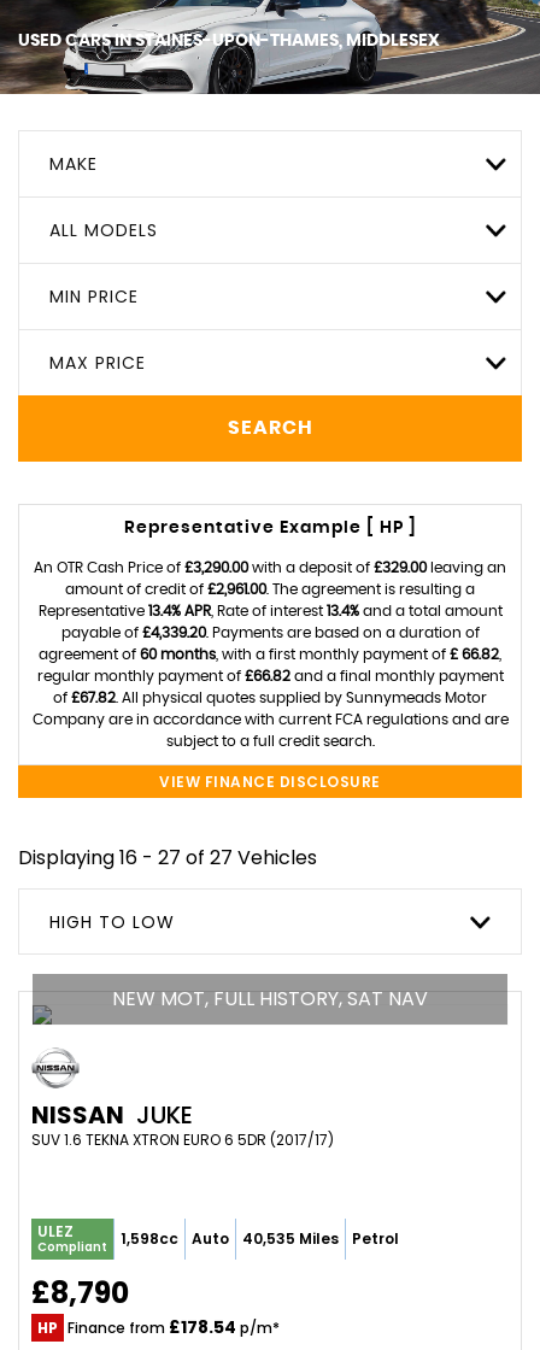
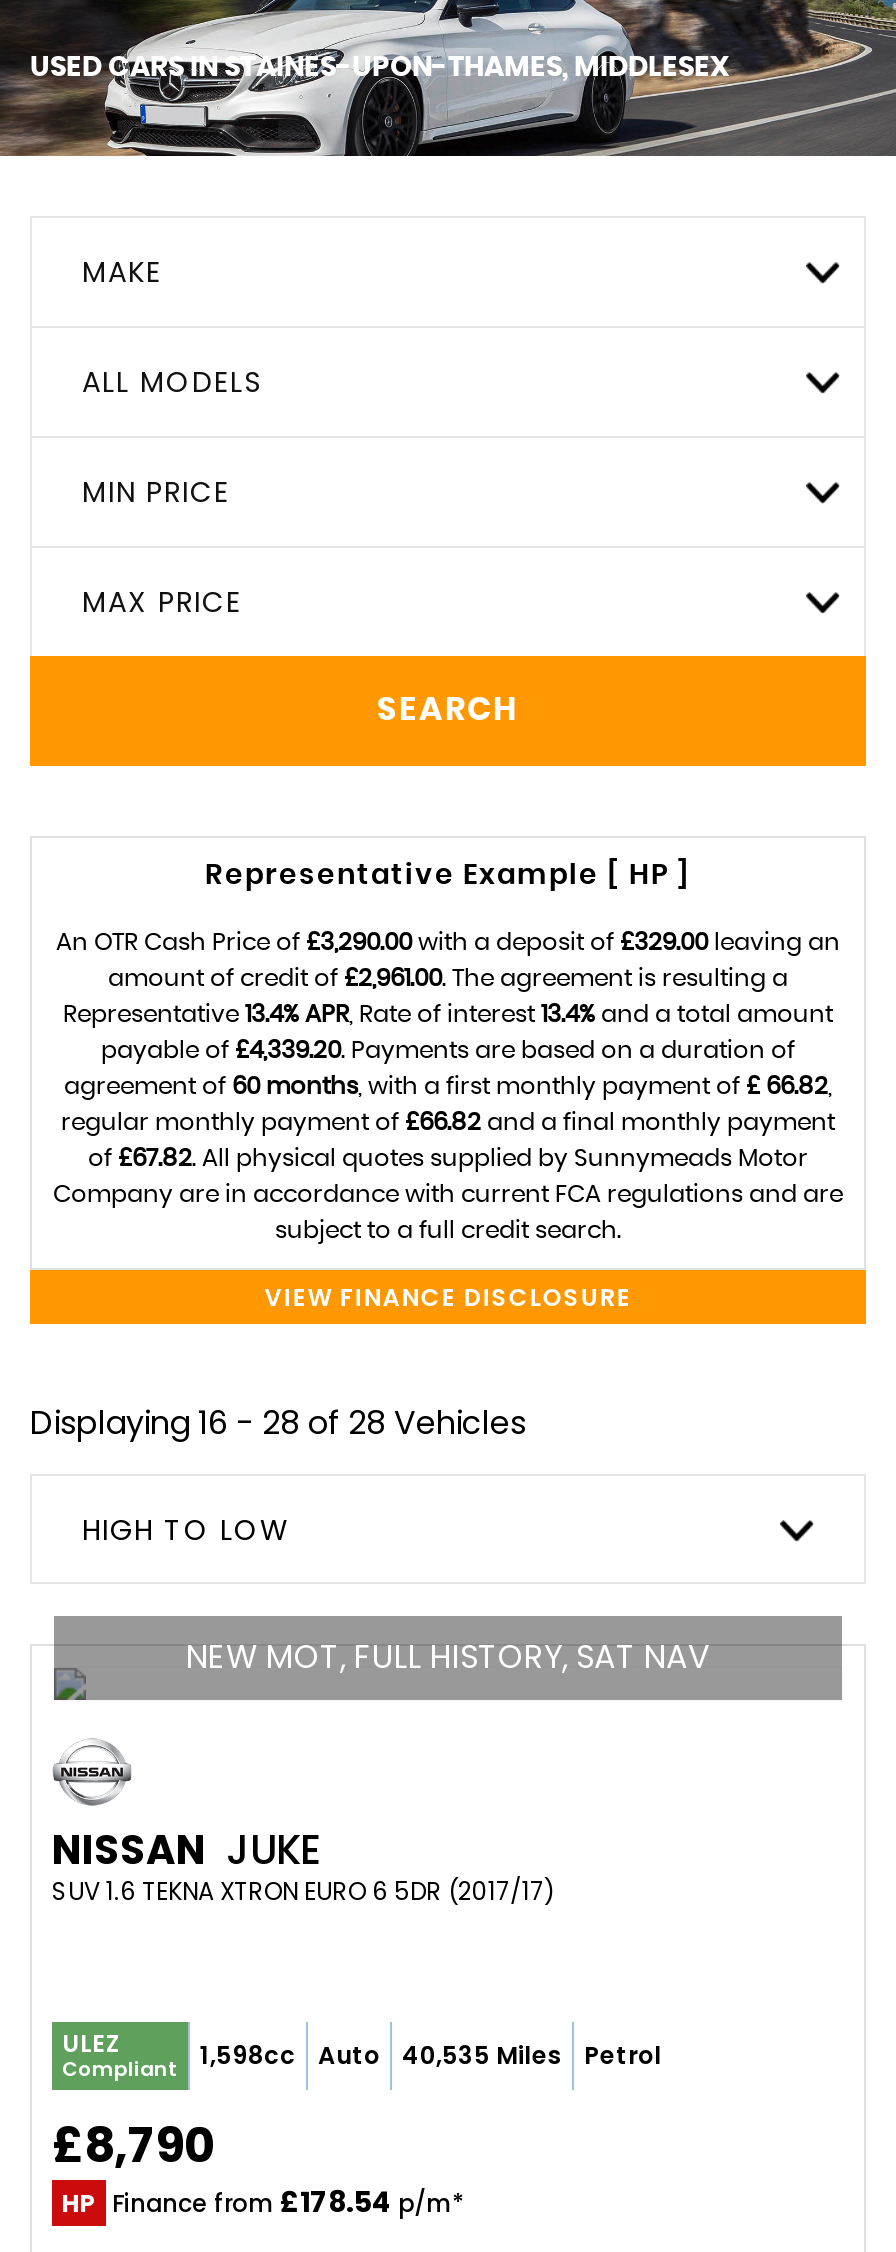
- Displaying 16 - 27 of 27 Vehicles
+ Displaying 16 - 28 of 28 Vehicles
